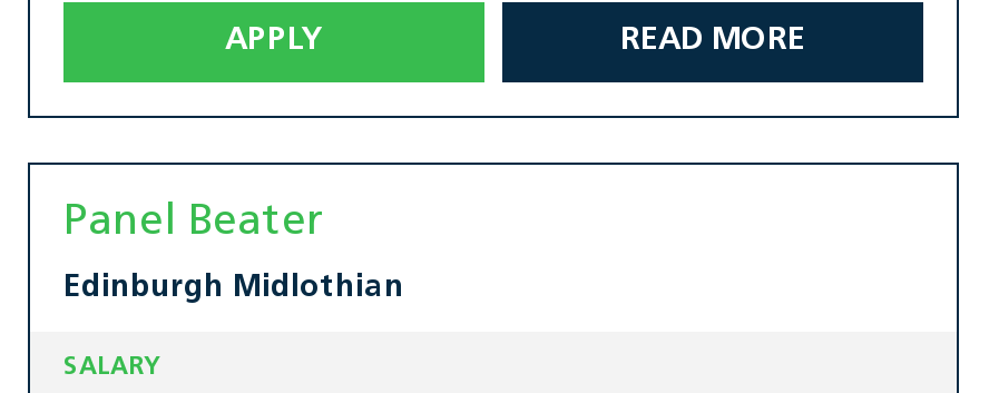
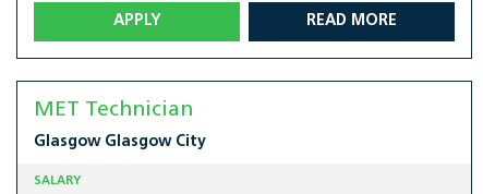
- Panel Beater
+ MET Technician

- Edinburgh Midlothian
+ Glasgow Glasgow City
